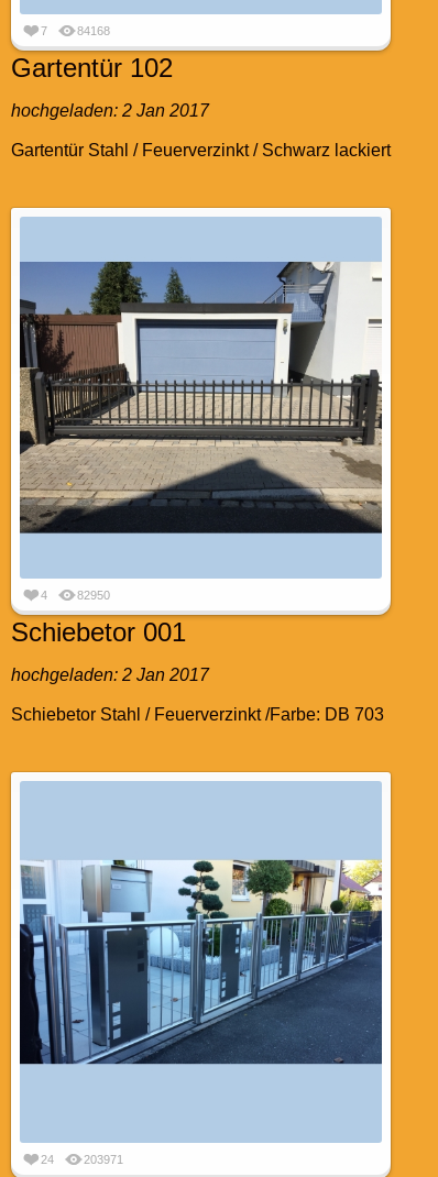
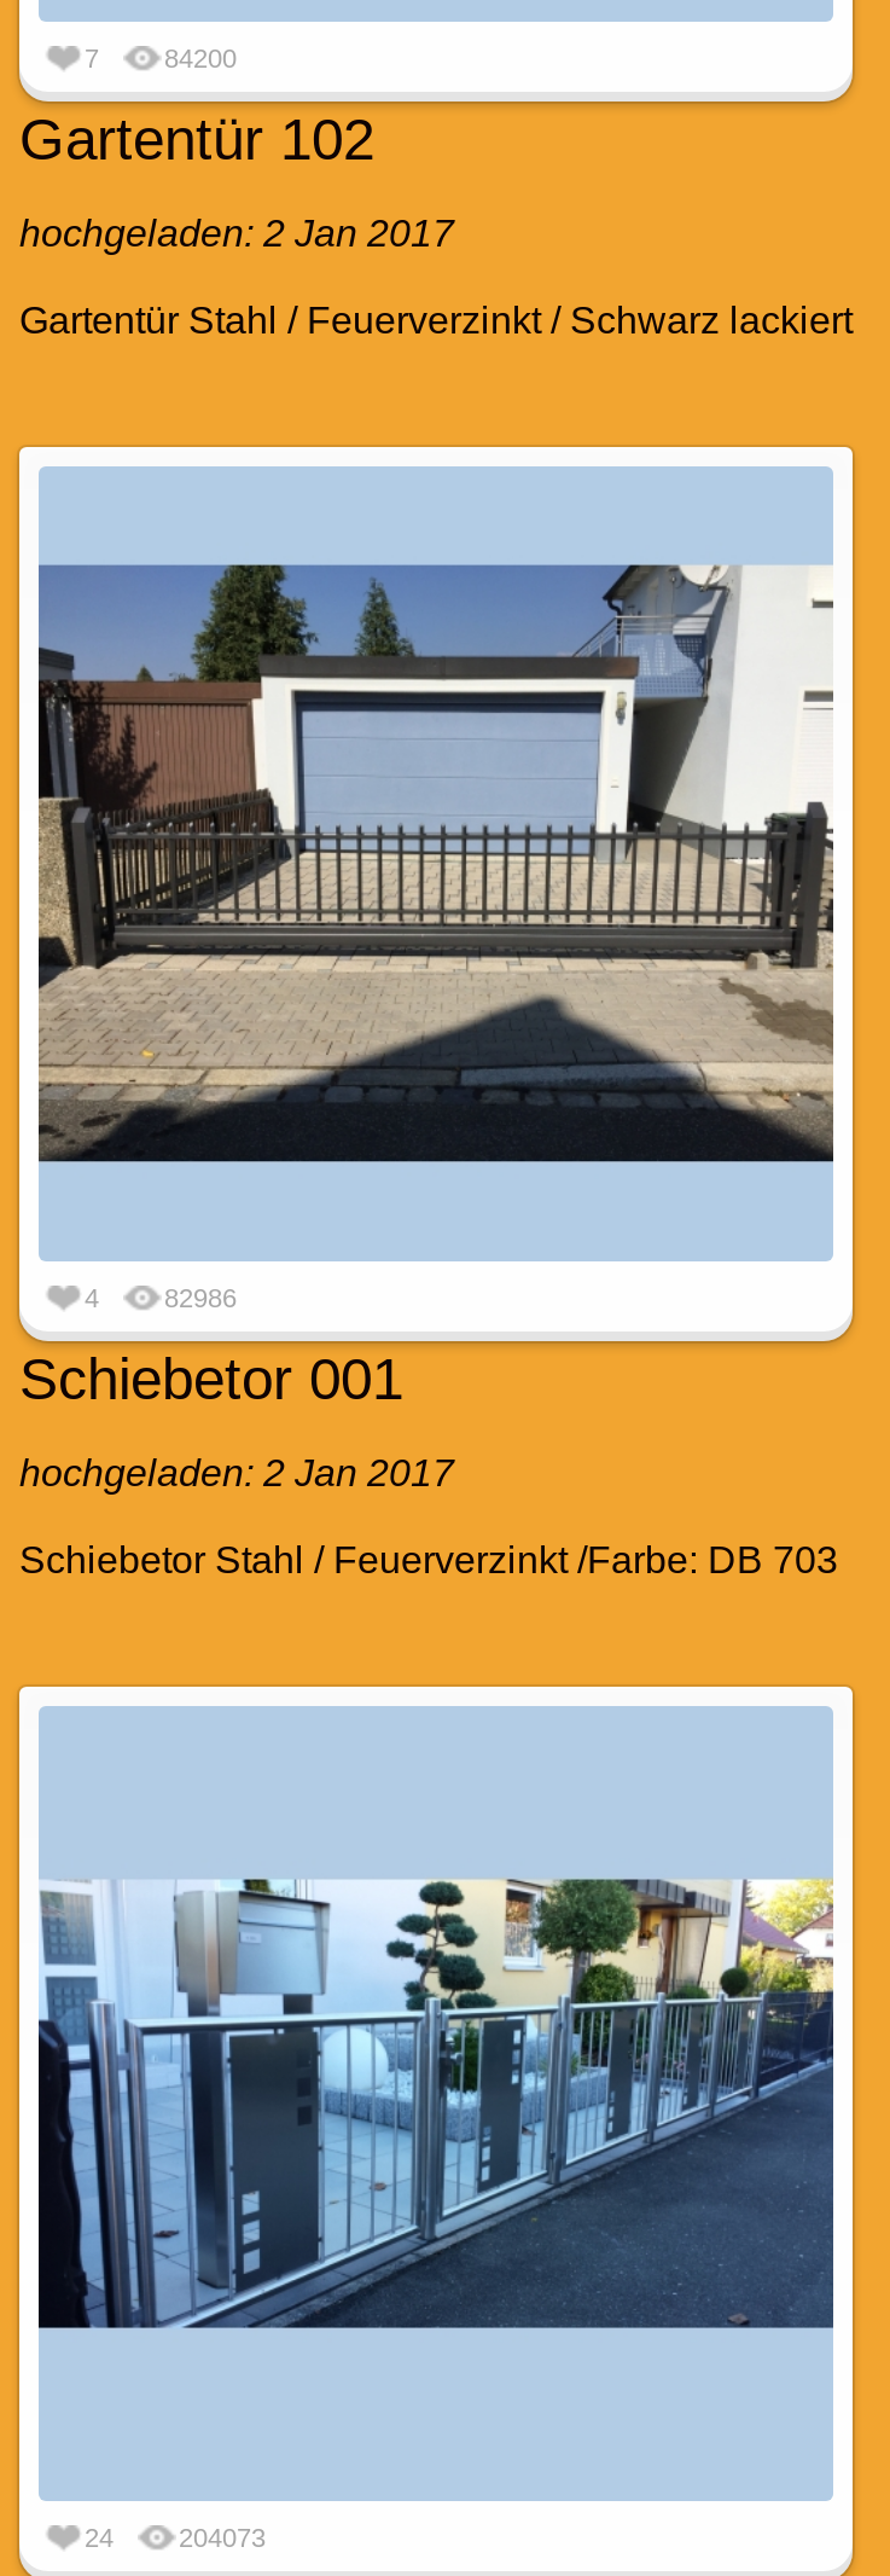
- 84168
+ 84200

- 82950
+ 82986

- 203971
+ 204073
